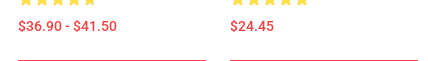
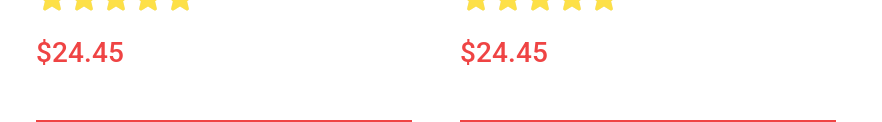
- $36.90 - $41.50
+ $24.45
